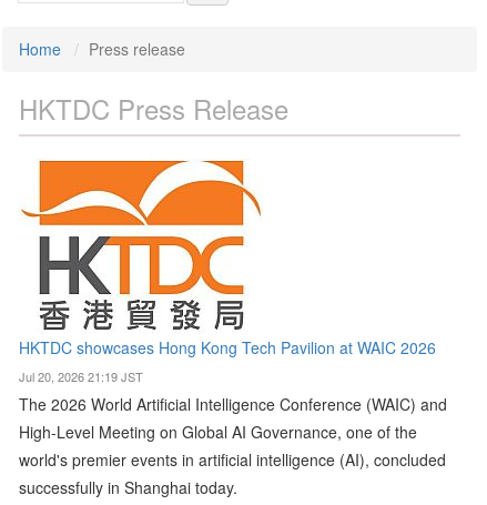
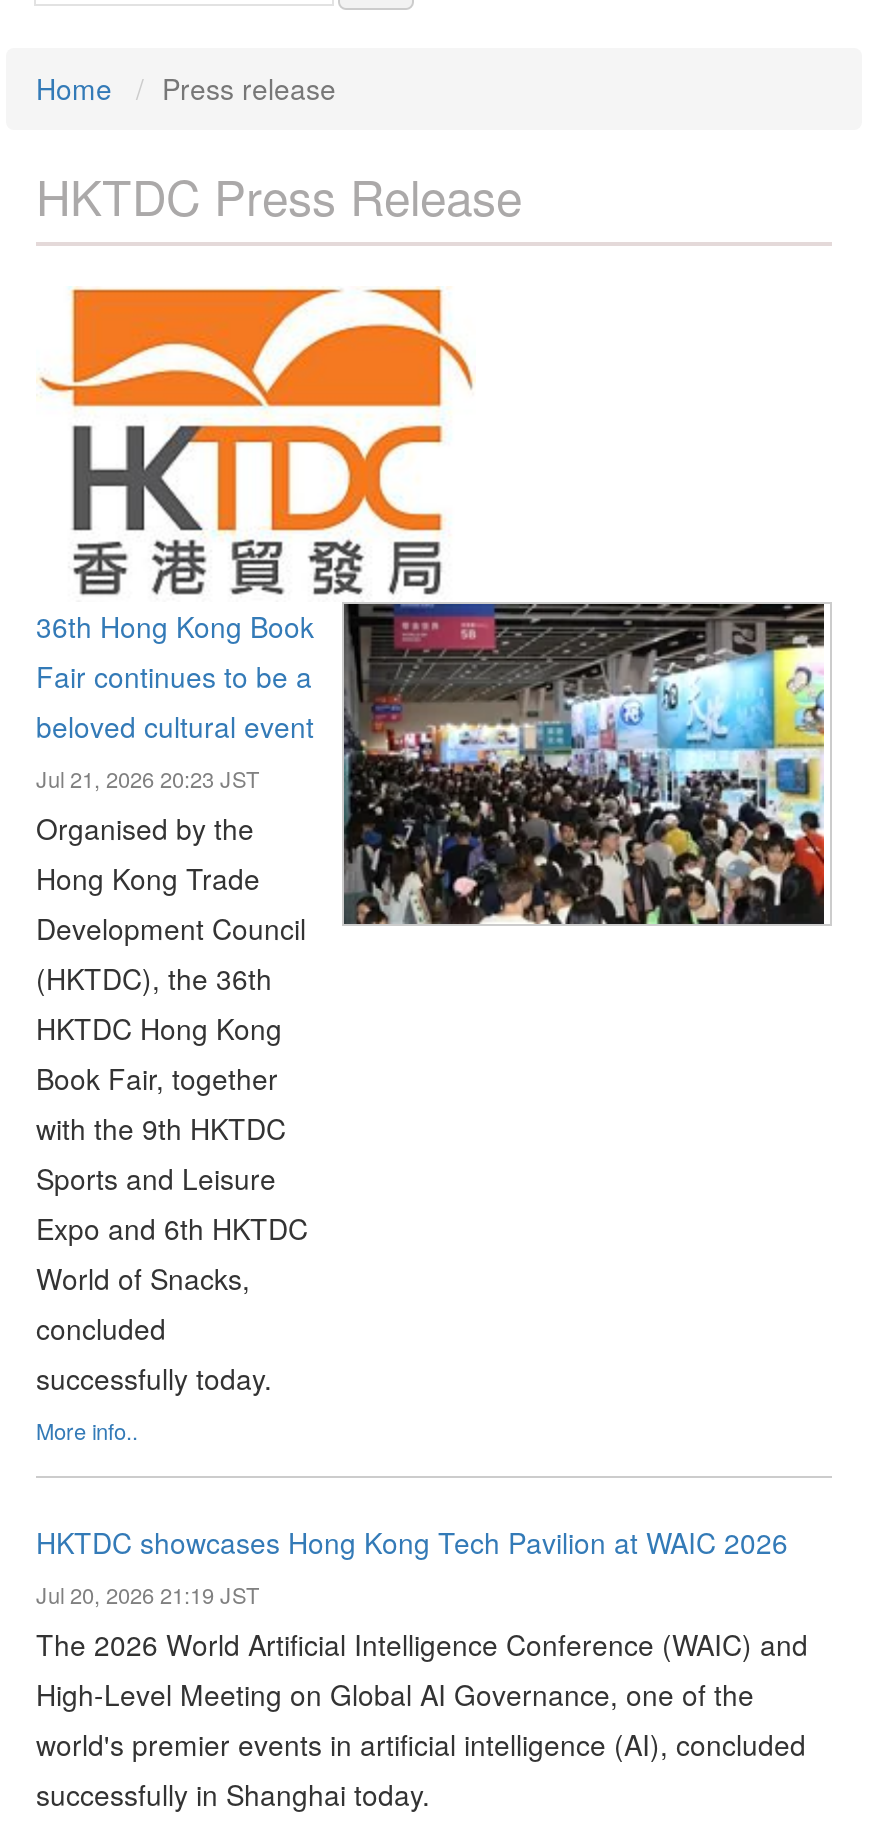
+ [image]
+ 36th Hong Kong Book
+ Fair continues to be a
+ beloved cultural event
+ Jul 21, 2026 20:23 JST
+ Organised by the
+ Hong Kong Trade
+ Development Council
+ (HKTDC), the 36th
+ HKTDC Hong Kong
+ Book Fair, together
+ with the 9th HKTDC
+ Sports and Leisure
+ Expo and 6th HKTDC
+ World of Snacks,
+ concluded
+ successfully today.
+ More info..
